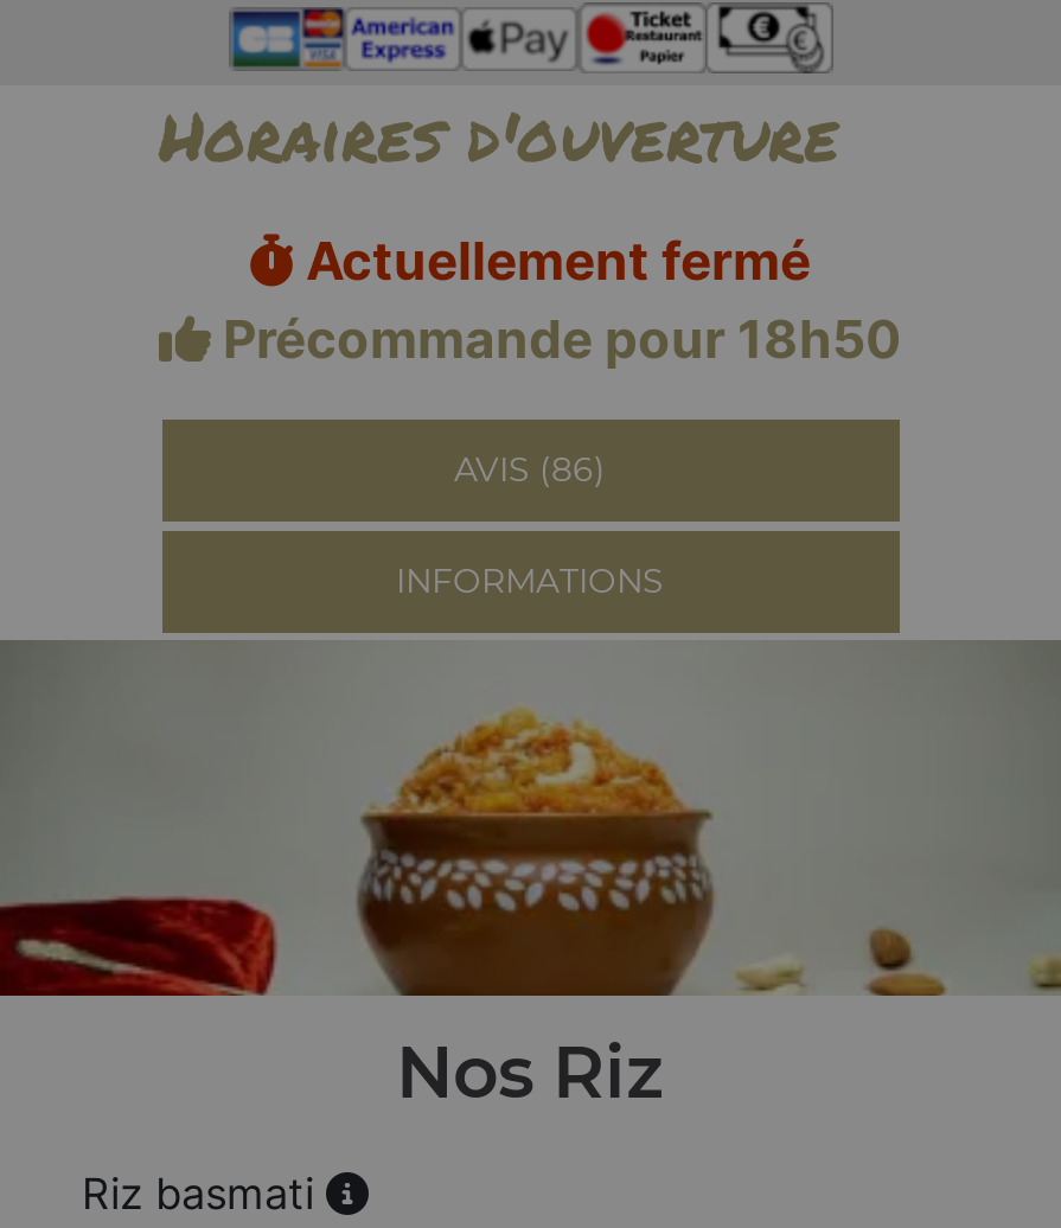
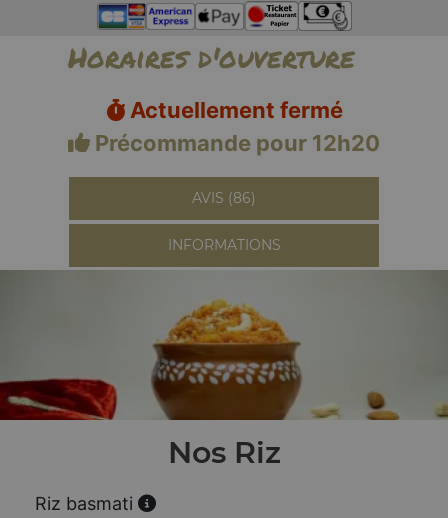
- Précommande pour 18h50
+ Précommande pour 12h20
